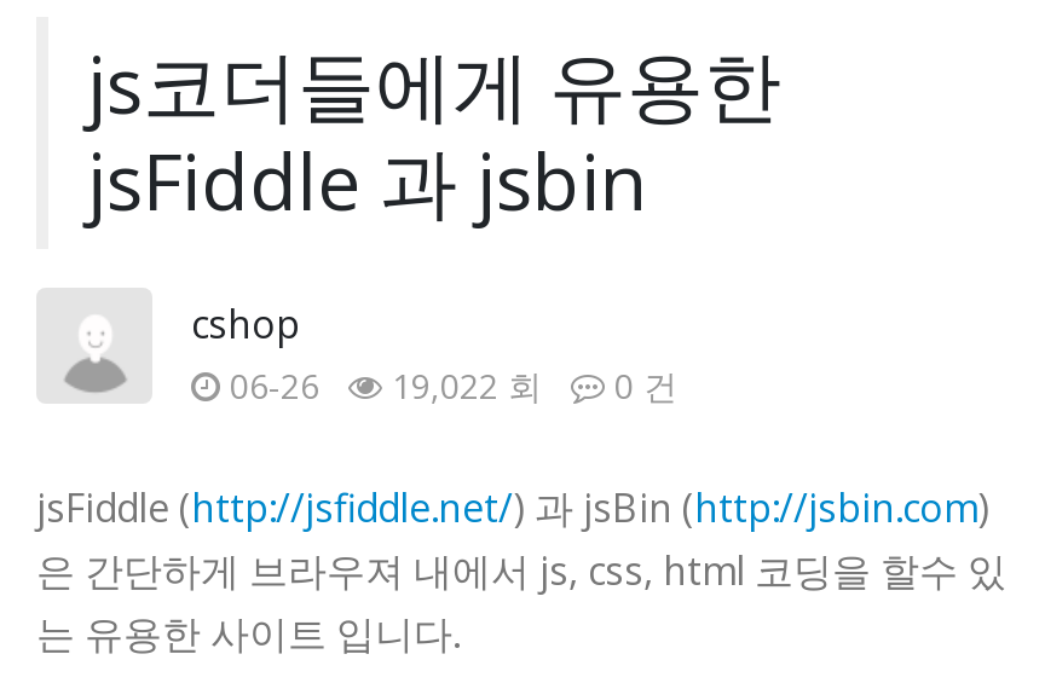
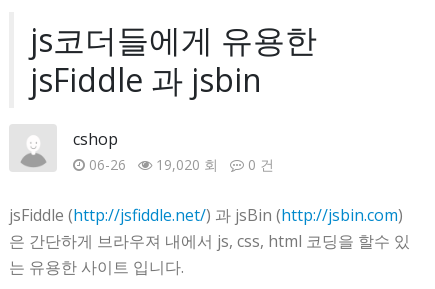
- 06-26 19,022 회 0 건
+ 06-26 19,020 회 0 건
